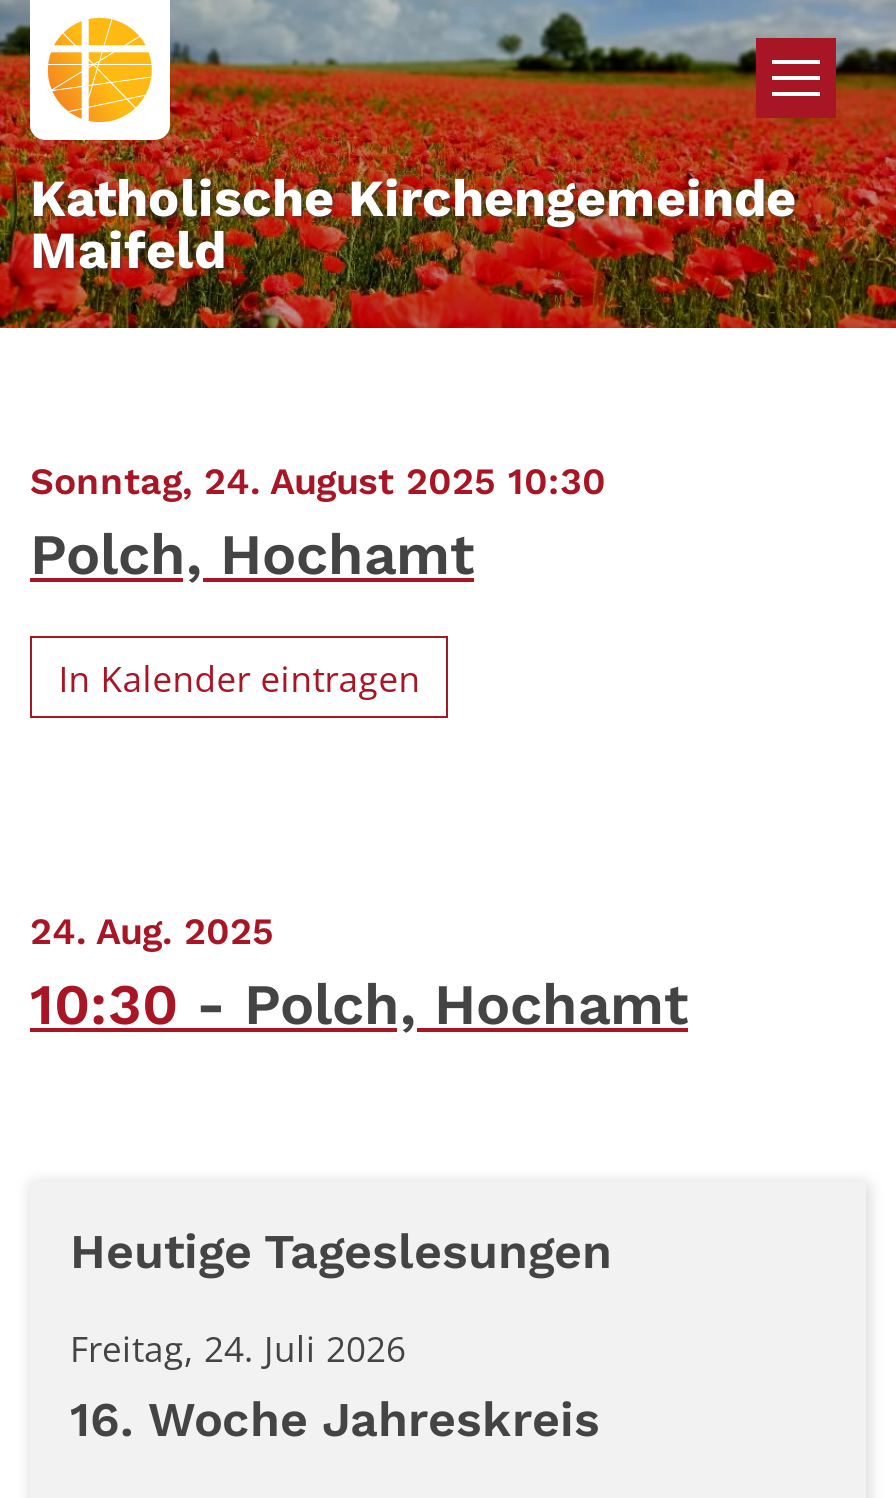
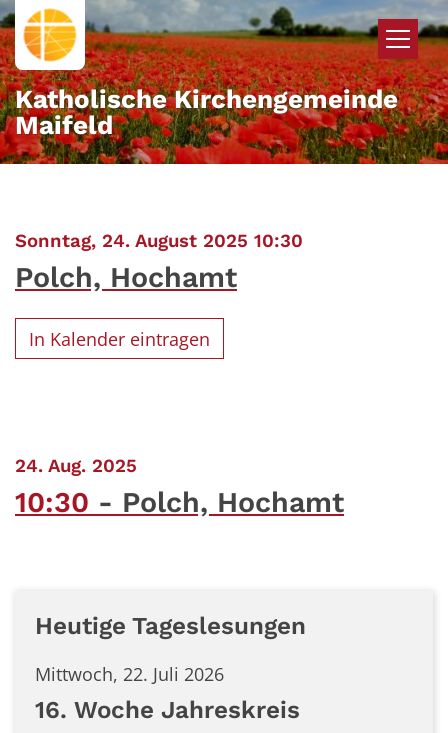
- Freitag, 24. Juli 2026
+ Mittwoch, 22. Juli 2026
